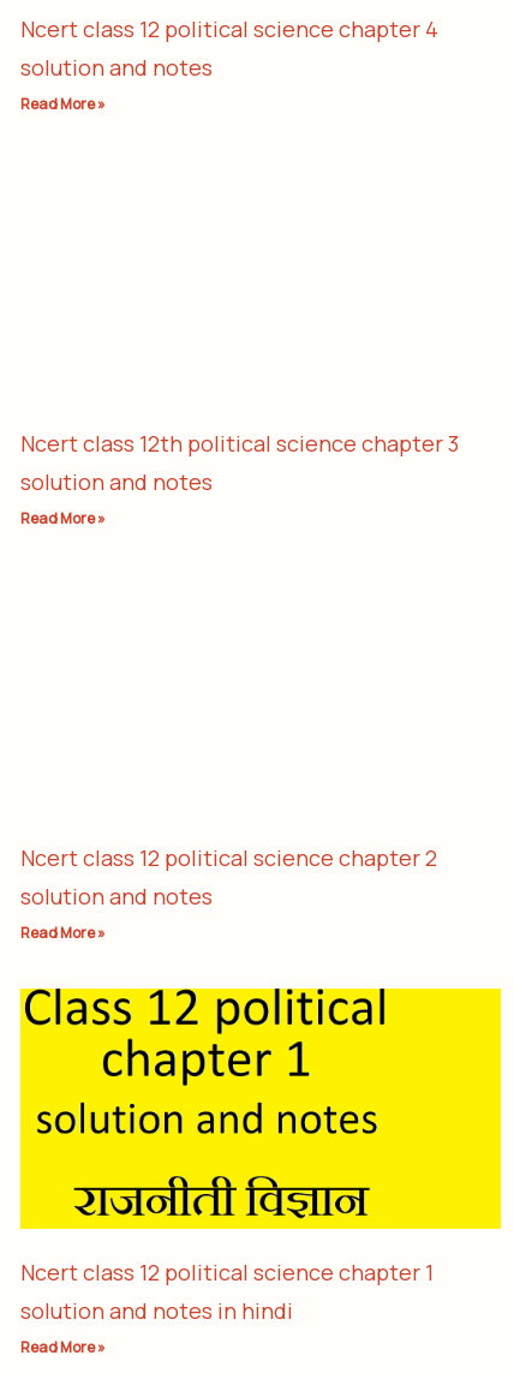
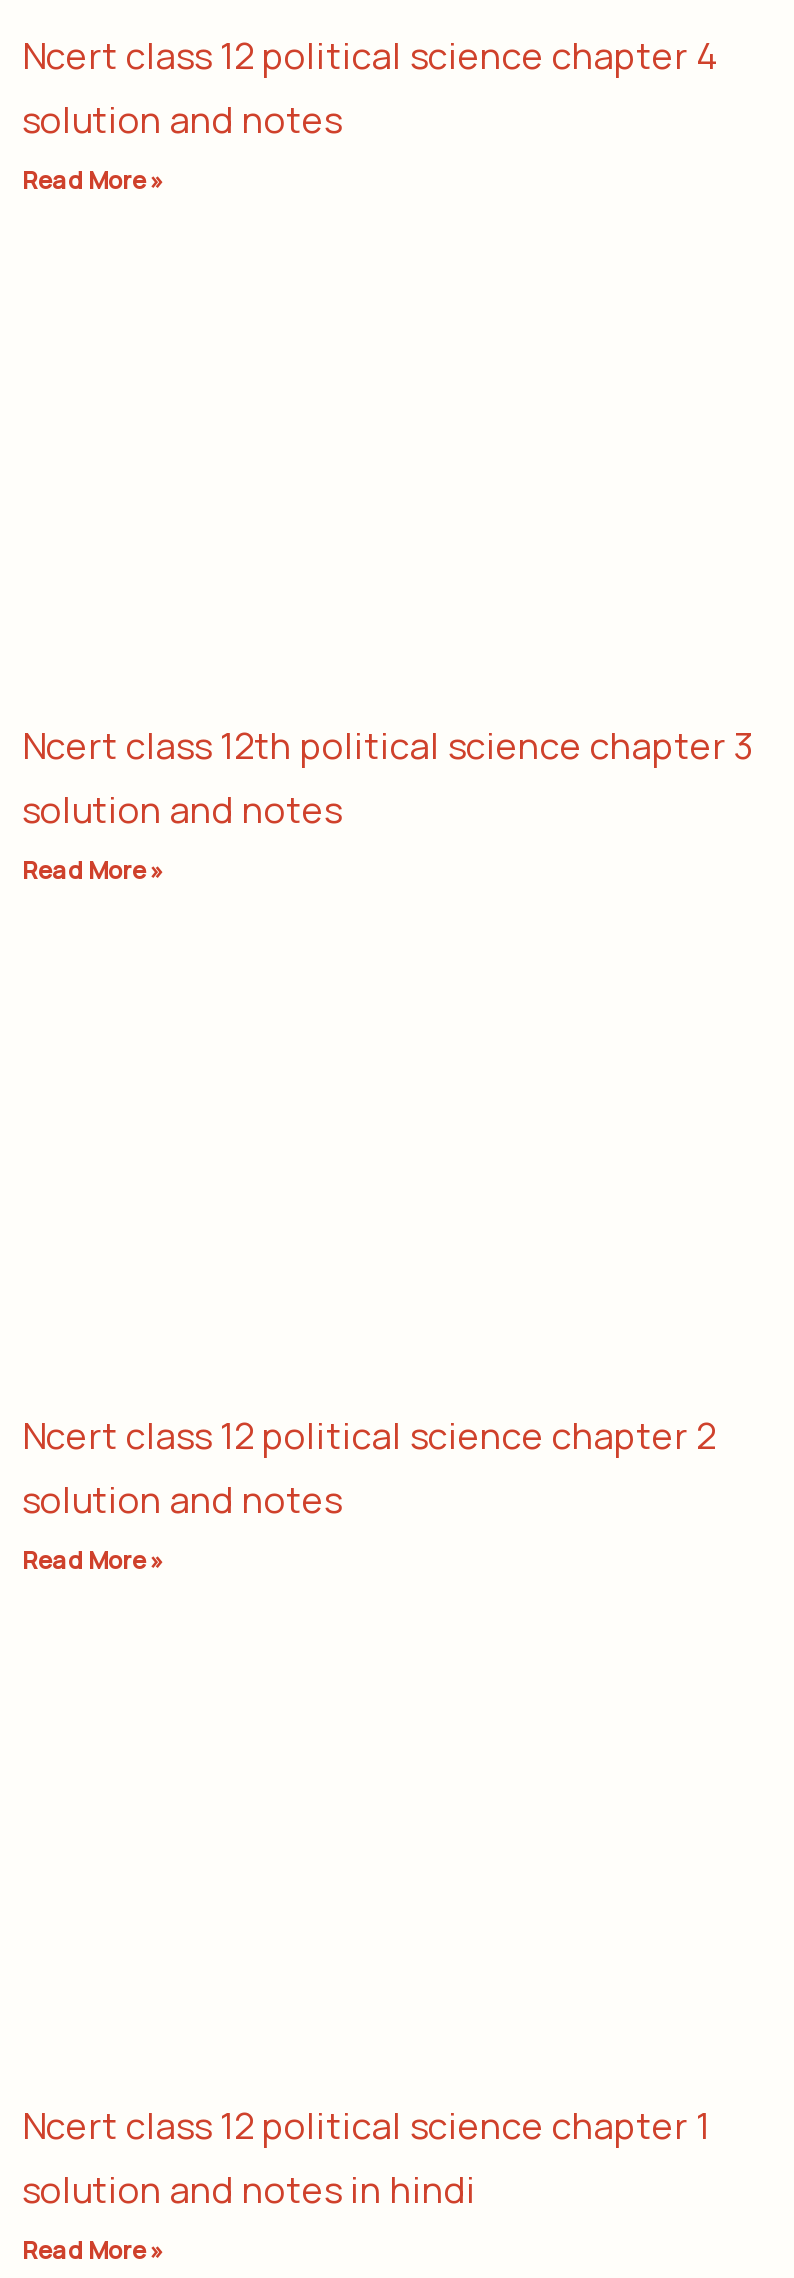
- [image]
